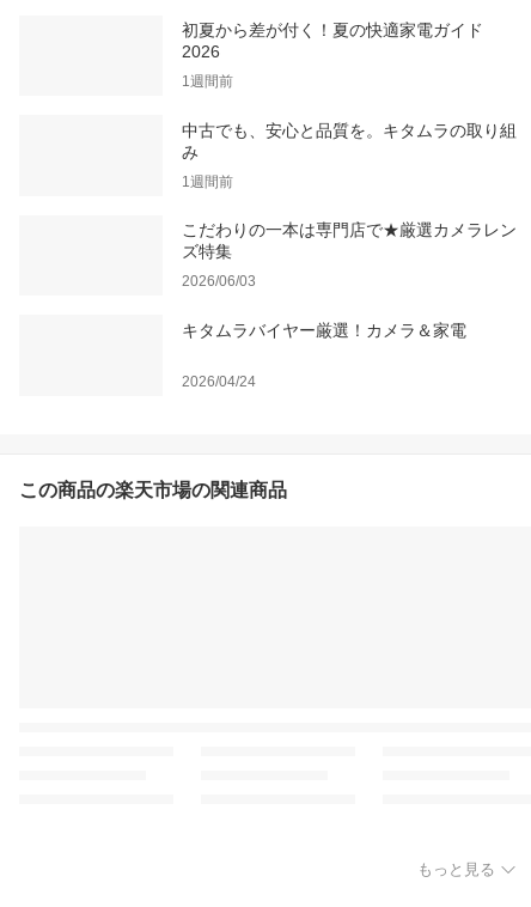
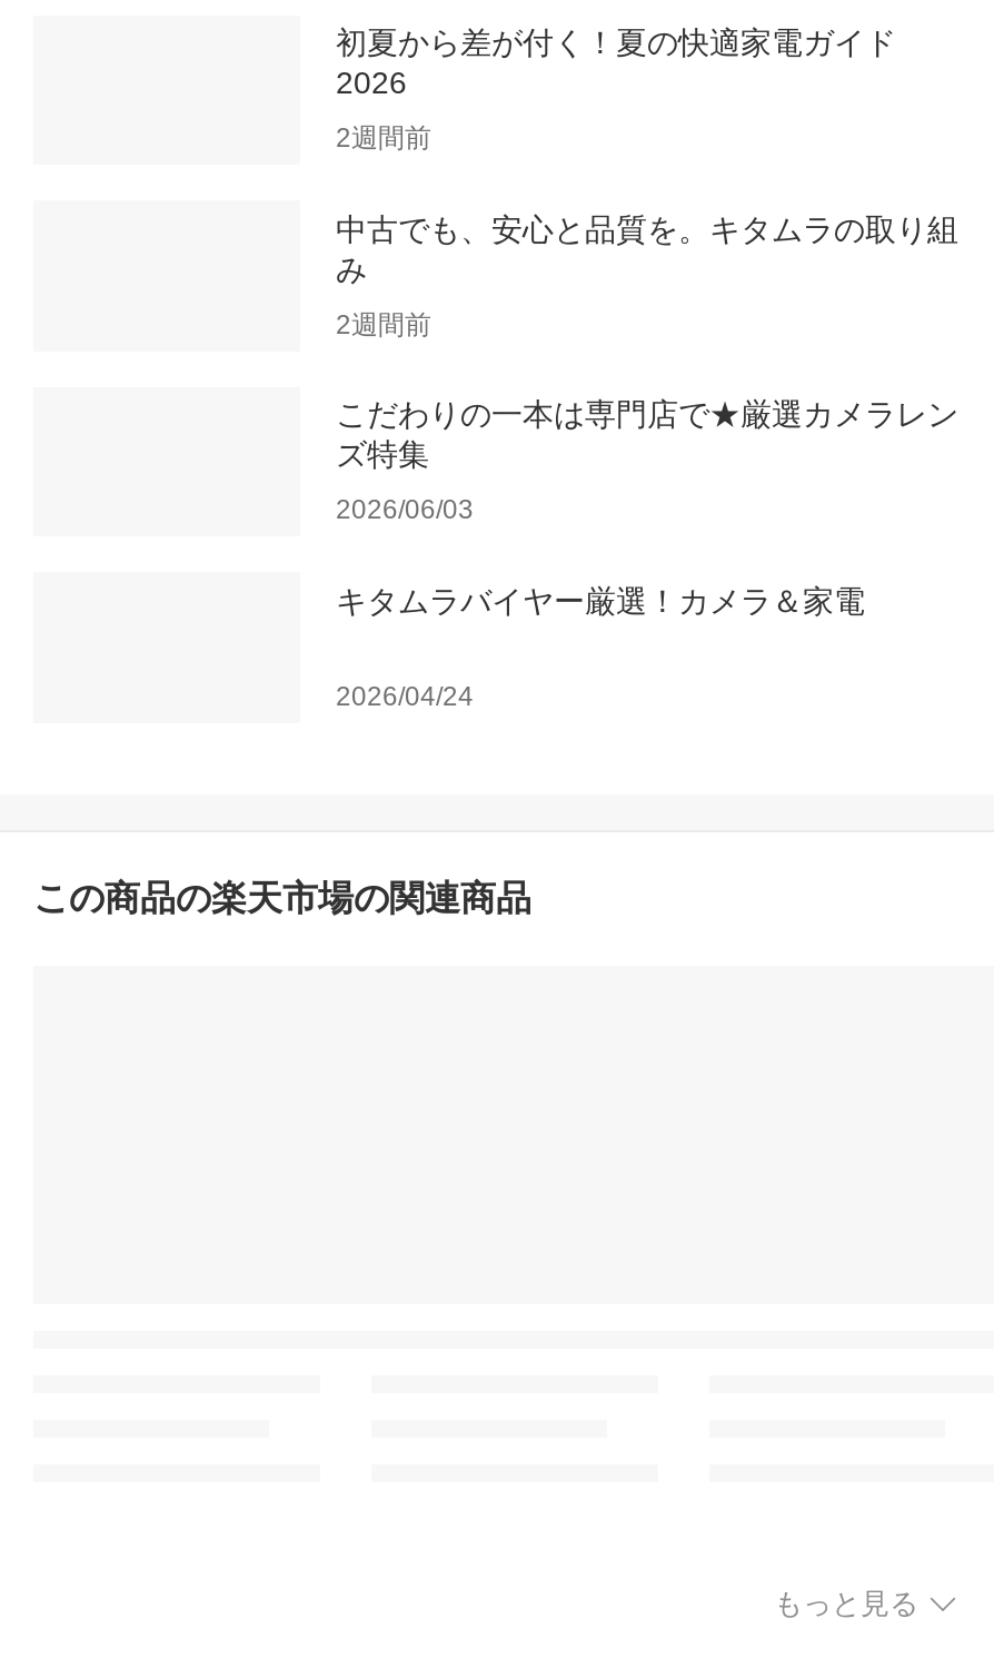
- 1週間前
+ 2週間前

- 1週間前
+ 2週間前
